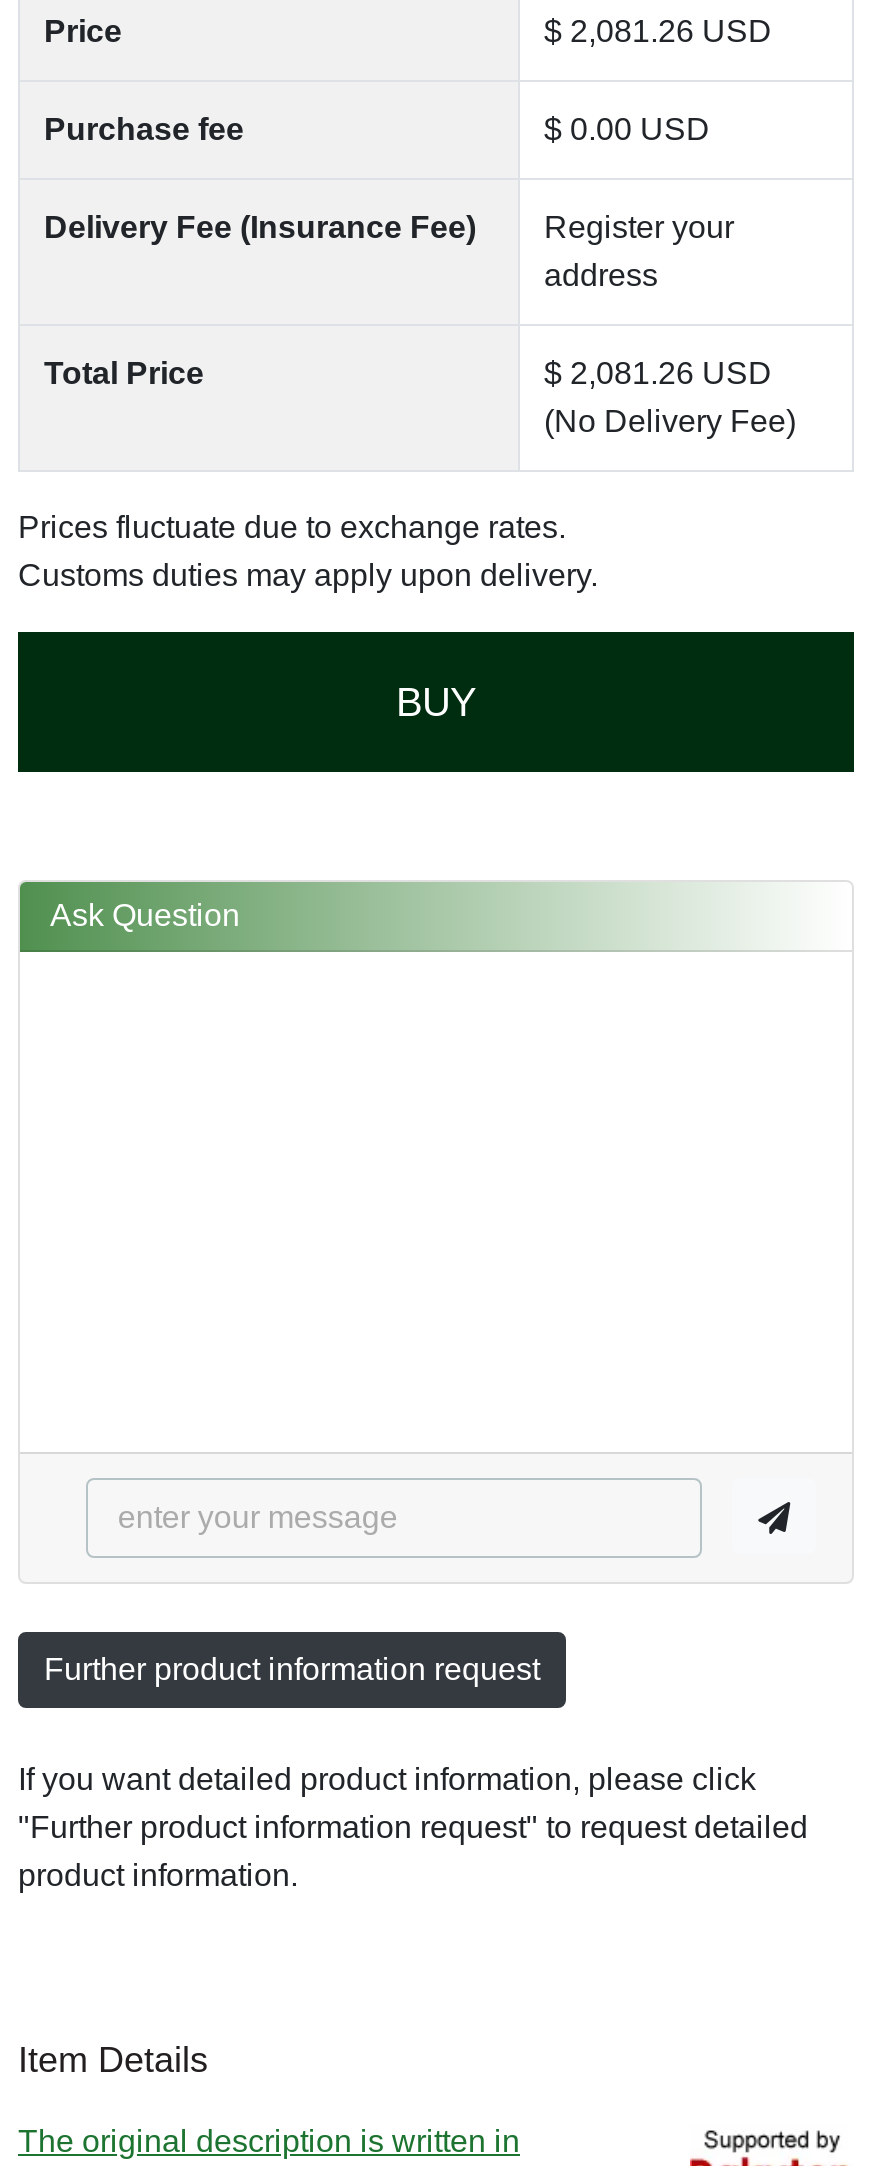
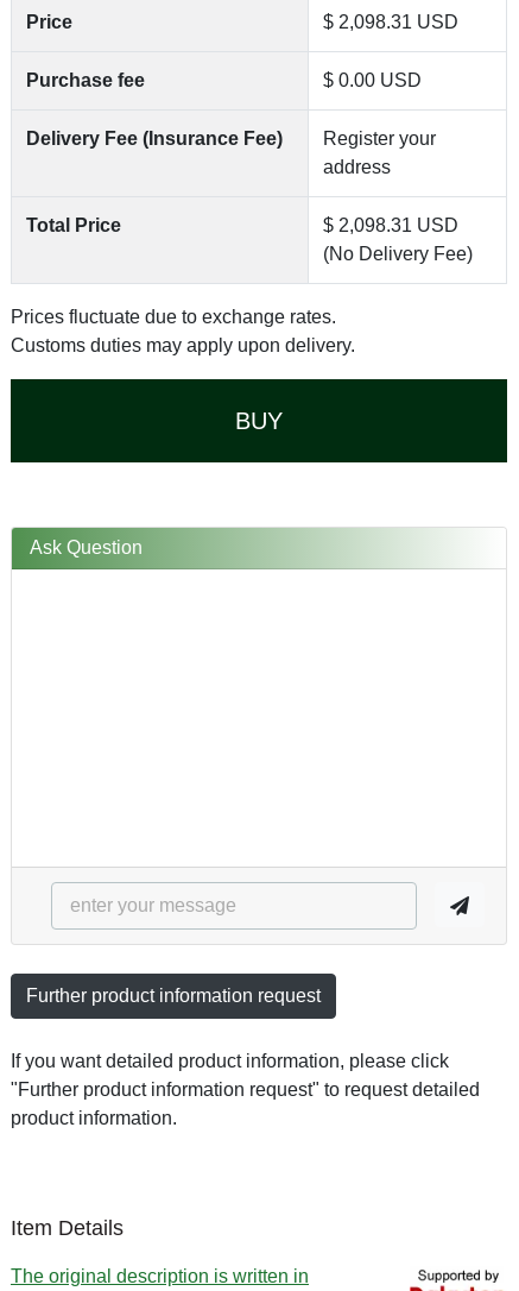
- $ 2,081.26 USD
+ $ 2,098.31 USD

- $ 2,081.26 USD
+ $ 2,098.31 USD
